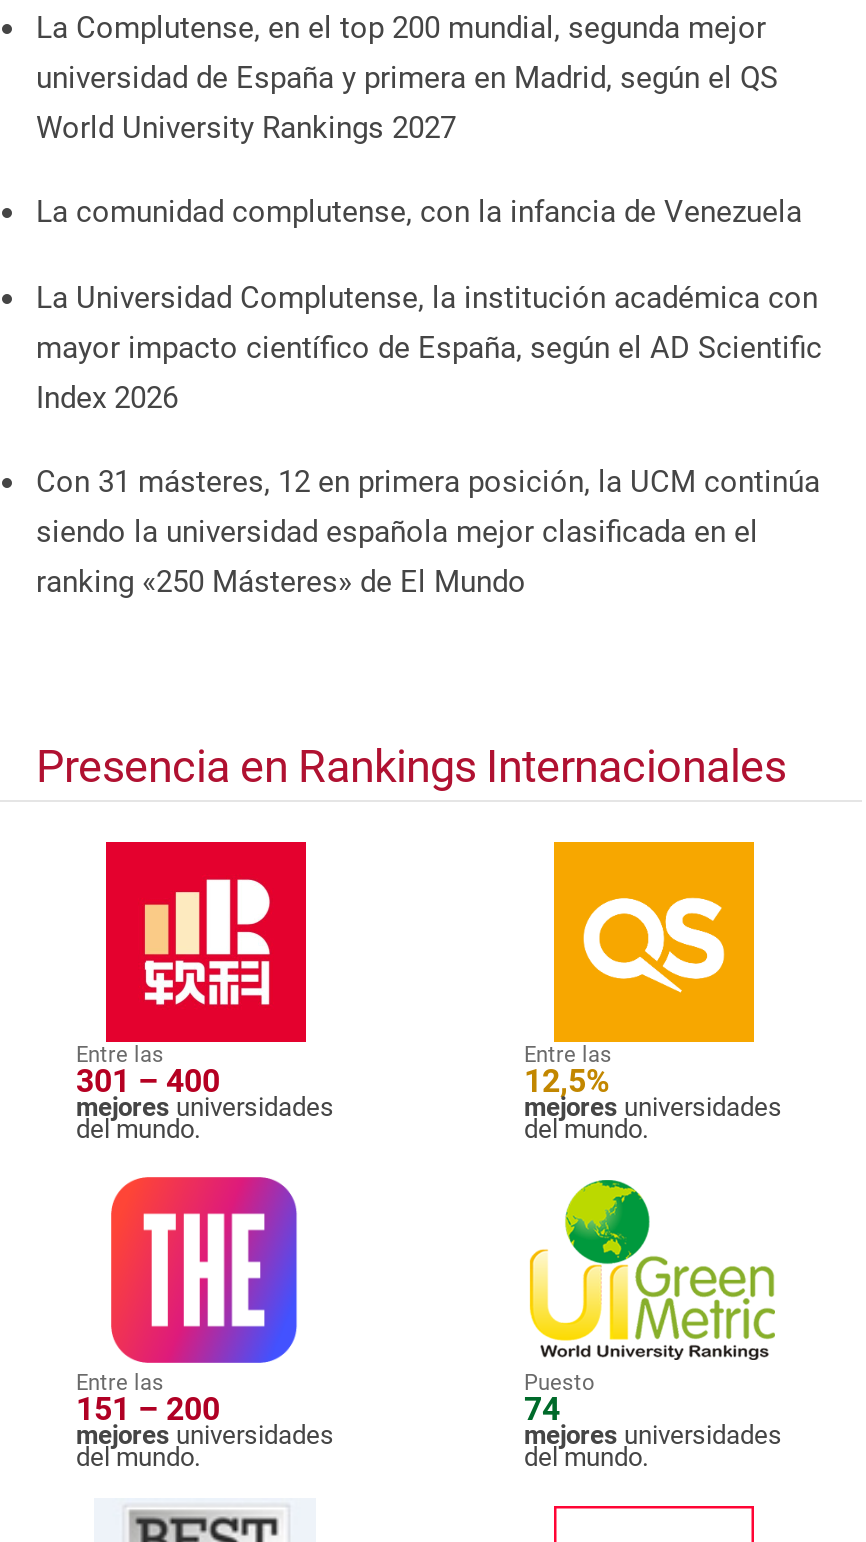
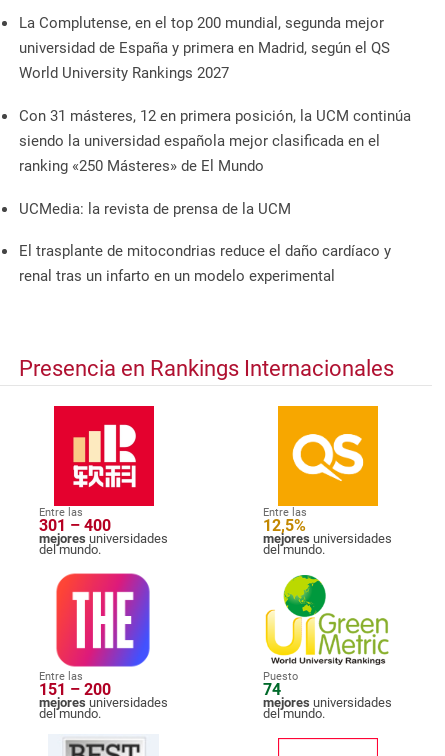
- La comunidad complutense, con la infancia de Venezuela
- La Universidad Complutense, la institución académica con
- mayor impacto científico de España, según el AD Scientific
- Index 2026

moved up: Con 31 másteres, 12 en primera posición, la UCM continúa | siendo la universidad española mejor clasificada en el | ranking «250 Másteres» de El Mundo

+ UCMedia: la revista de prensa de la UCM
+ El trasplante de mitocondrias reduce el daño cardíaco y
+ renal tras un infarto en un modelo experimental
